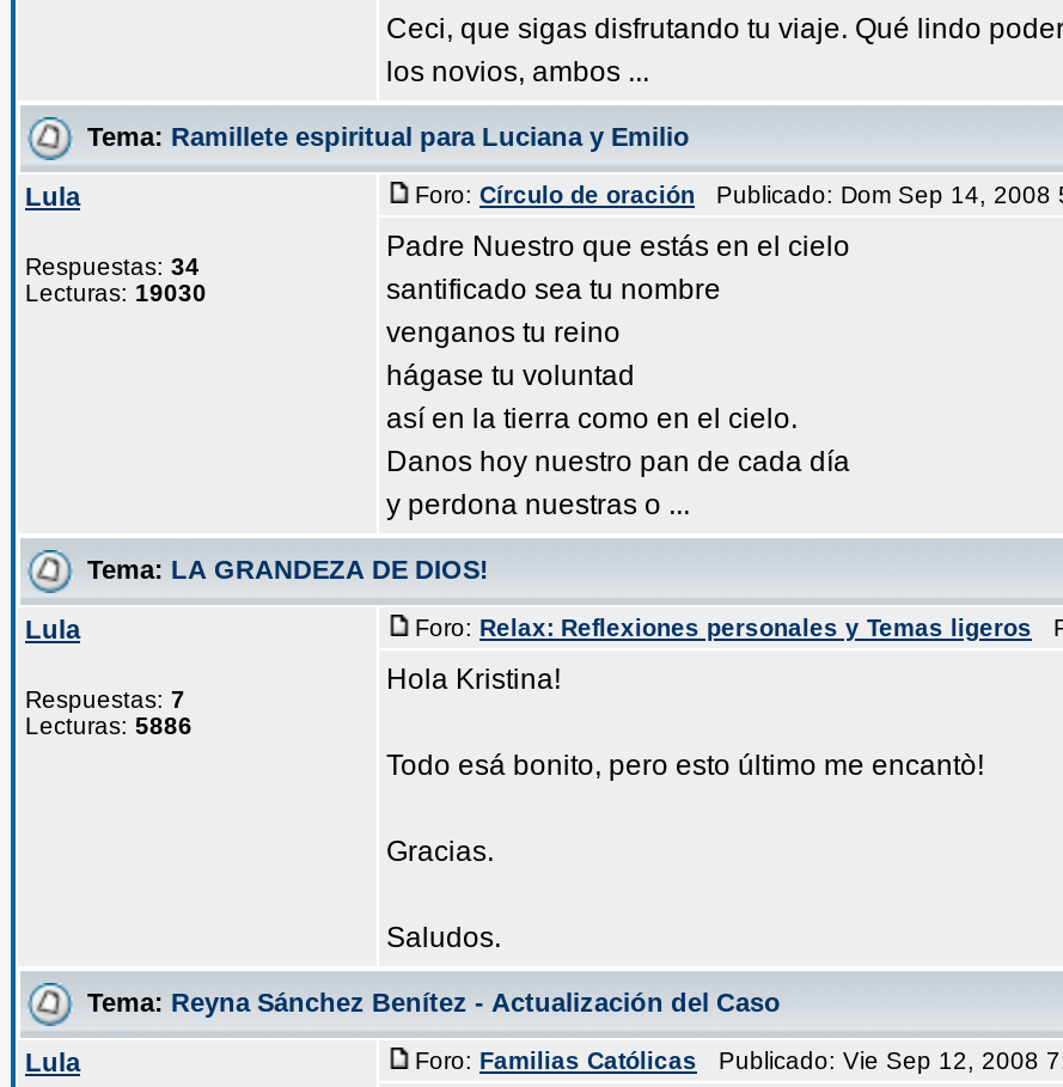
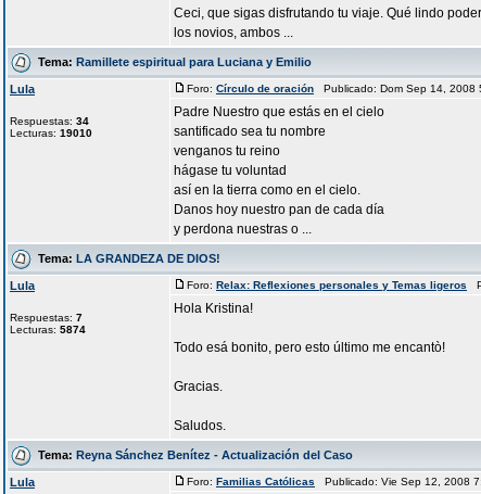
- Lecturas: 19030
+ Lecturas: 19010

- Lecturas: 5886
+ Lecturas: 5874
